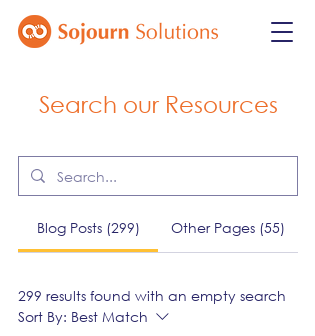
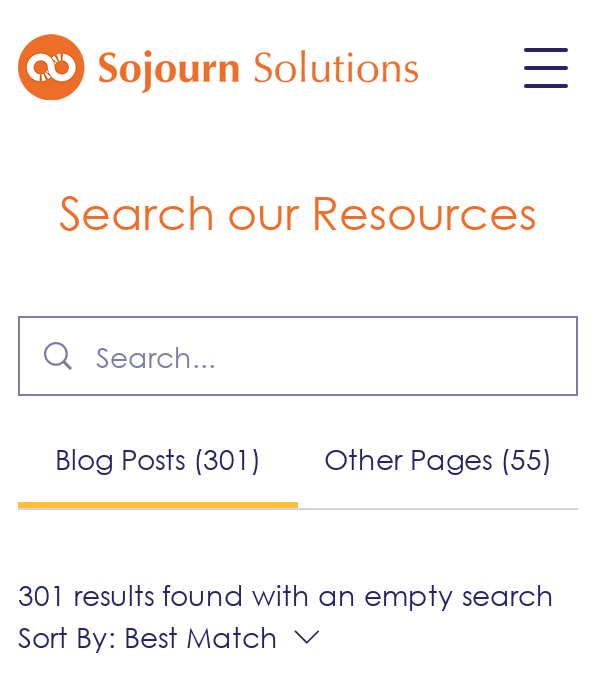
- Blog Posts (299) Other Pages (55)
+ Blog Posts (301) Other Pages (55)

- 299 results found with an empty search
+ 301 results found with an empty search
